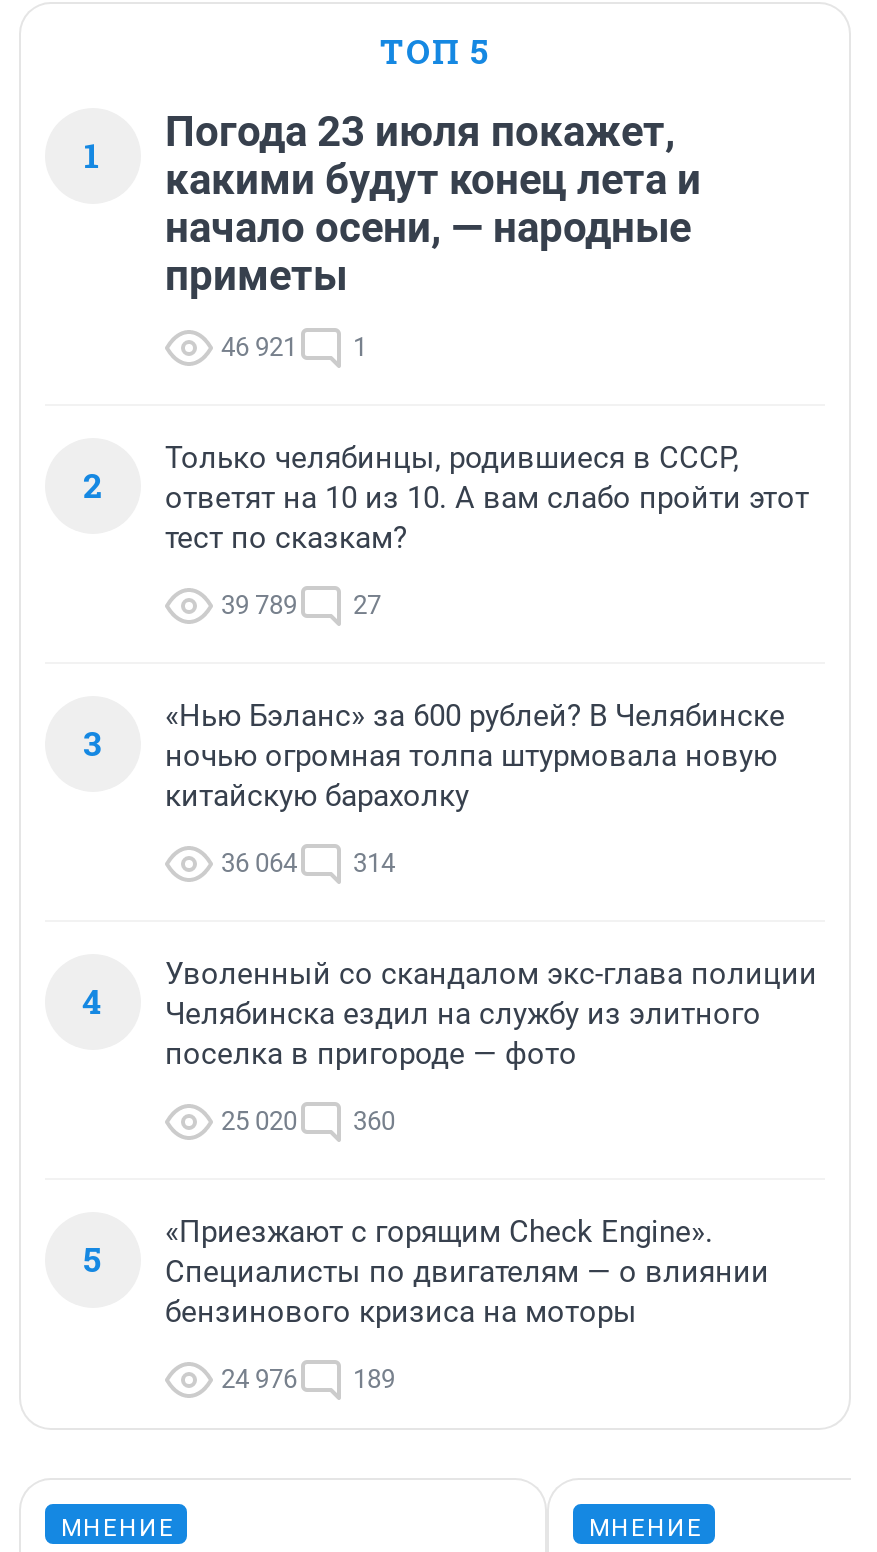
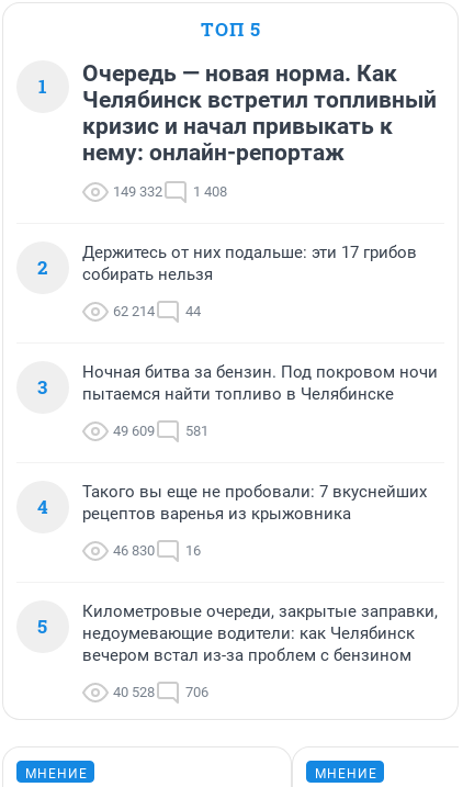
- Погода 23 июля покажет,
- какими будут конец лета и
- начало осени, — народные
- приметы
+ Очередь — новая норма. Как
+ Челябинск встретил топливный
+ кризис и начал привыкать к
+ нему: онлайн-репортаж

- 46 921
- 1
+ 149 332
+ 1 408

- Только челябинцы, родившиеся в СССР,
- ответят на 10 из 10. А вам слабо пройти этот
- тест по сказкам?
+ Держитесь от них подальше: эти 17 грибов
+ собирать нельзя

- 39 789
- 27
+ 62 214
+ 44

- «Нью Бэланс» за 600 рублей? В Челябинске
- ночью огромная толпа штурмовала новую
- китайскую барахолку
+ Ночная битва за бензин. Под покровом ночи
+ пытаемся найти топливо в Челябинске

- 36 064
- 314
+ 49 609
+ 581

- Уволенный со скандалом экс-глава полиции
- Челябинска ездил на службу из элитного
- поселка в пригороде — фото
+ Такого вы еще не пробовали: 7 вкуснейших
+ рецептов варенья из крыжовника

- 25 020
- 360
+ 46 830
+ 16

- «Приезжают с горящим Check Engine».
- Специалисты по двигателям — о влиянии
- бензинового кризиса на моторы
+ Километровые очереди, закрытые заправки,
+ недоумевающие водители: как Челябинск
+ вечером встал из-за проблем с бензином

- 24 976
- 189
+ 40 528
+ 706
